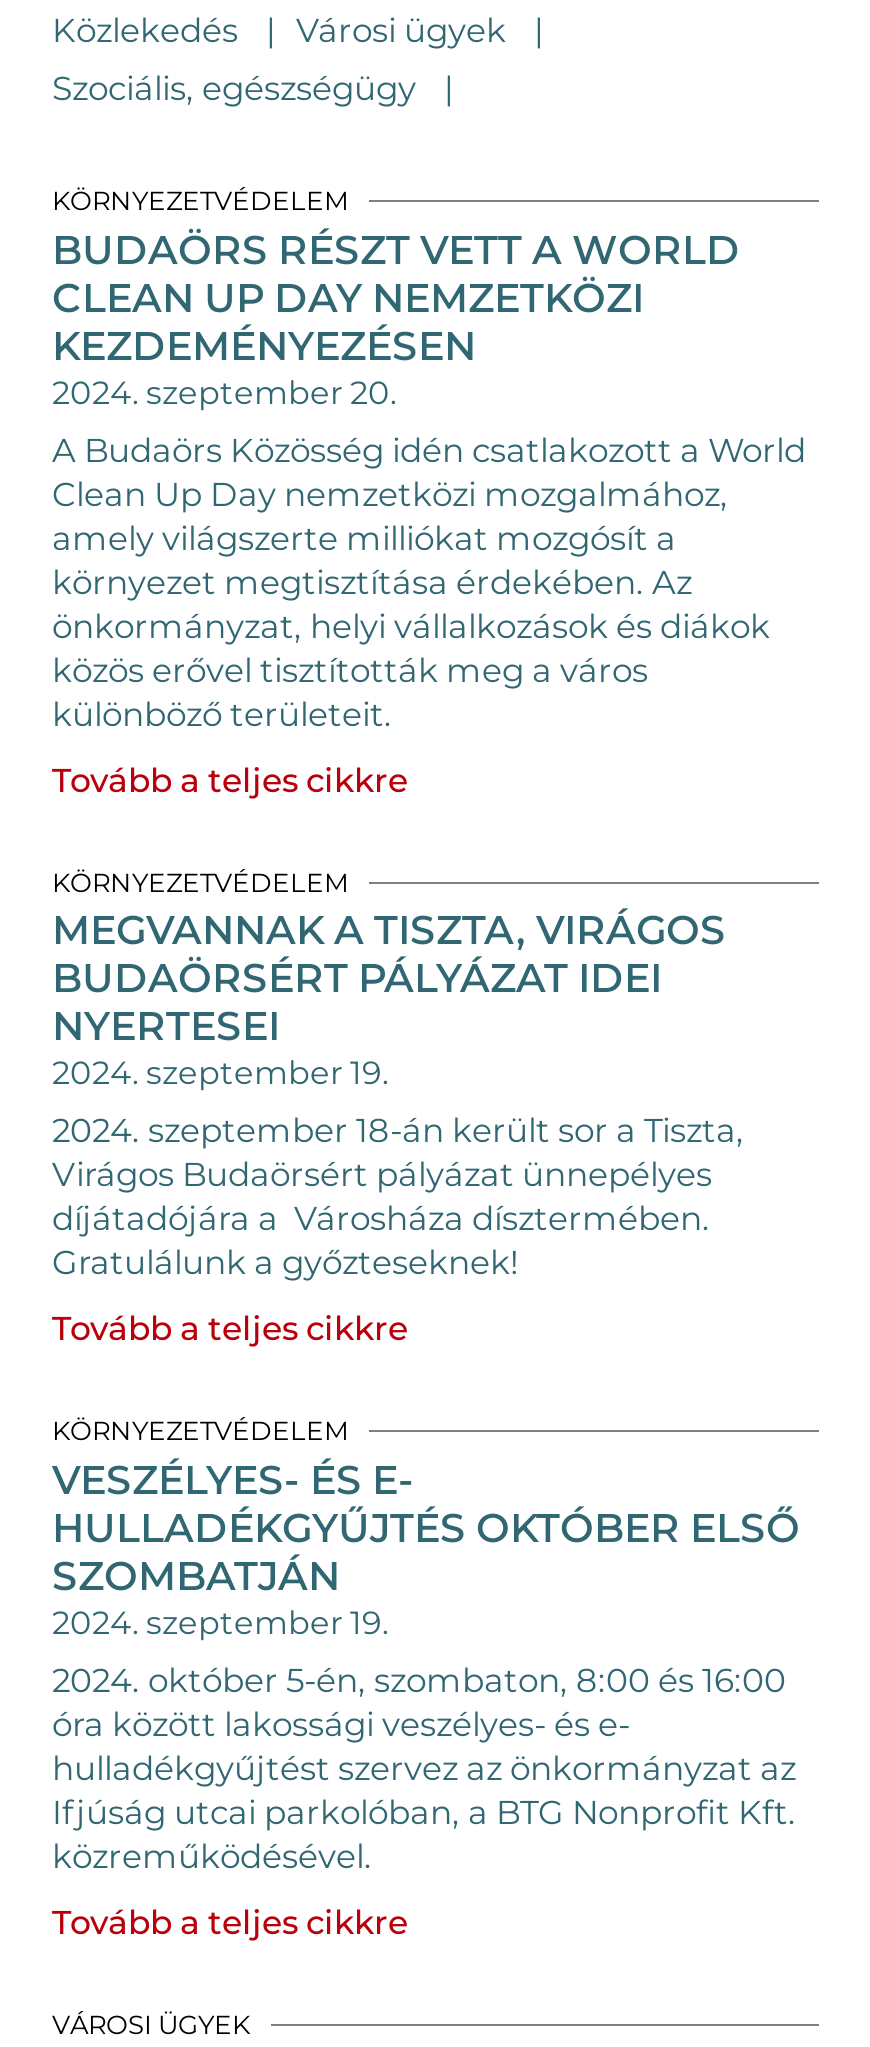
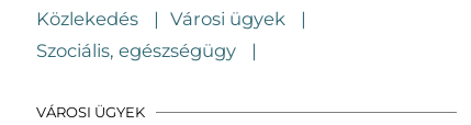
- KÖRNYEZETVÉDELEM
- BUDAÖRS RÉSZT VETT A WORLD
- CLEAN UP DAY NEMZETKÖZI
- KEZDEMÉNYEZÉSEN
- 2024. szeptember 20.
- A Budaörs Közösség idén csatlakozott a World
- Clean Up Day nemzetközi mozgalmához,
- amely világszerte milliókat mozgósít a
- környezet megtisztítása érdekében. Az
- önkormányzat, helyi vállalkozások és diákok
- közös erővel tisztították meg a város
- különböző területeit.
- Tovább a teljes cikkre
- KÖRNYEZETVÉDELEM
- MEGVANNAK A TISZTA, VIRÁGOS
- BUDAÖRSÉRT PÁLYÁZAT IDEI
- NYERTESEI
- 2024. szeptember 19.
- 2024. szeptember 18-án került sor a Tiszta,
- Virágos Budaörsért pályázat ünnepélyes
- díjátadójára a Városháza dísztermében.
- Gratulálunk a győzteseknek!
- Tovább a teljes cikkre
- KÖRNYEZETVÉDELEM
- VESZÉLYES- ÉS E-
- HULLADÉKGYŰJTÉS OKTÓBER ELSŐ
- SZOMBATJÁN
- 2024. szeptember 19.
- 2024. október 5-én, szombaton, 8:00 és 16:00
- óra között lakossági veszélyes- és e-
- hulladékgyűjtést szervez az önkormányzat az
- Ifjúság utcai parkolóban, a BTG Nonprofit Kft.
- közreműködésével.
- Tovább a teljes cikkre
